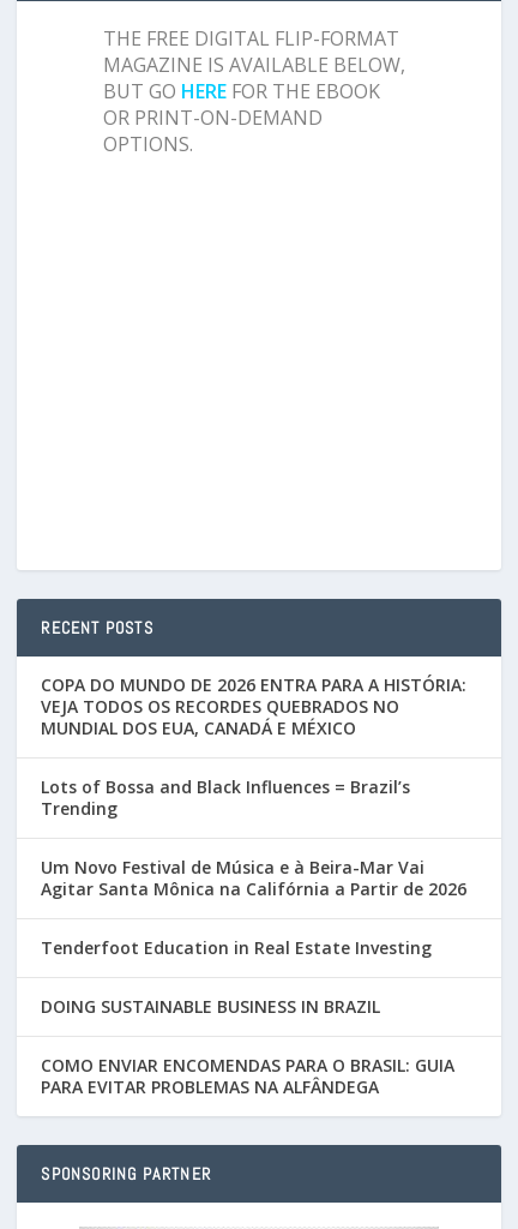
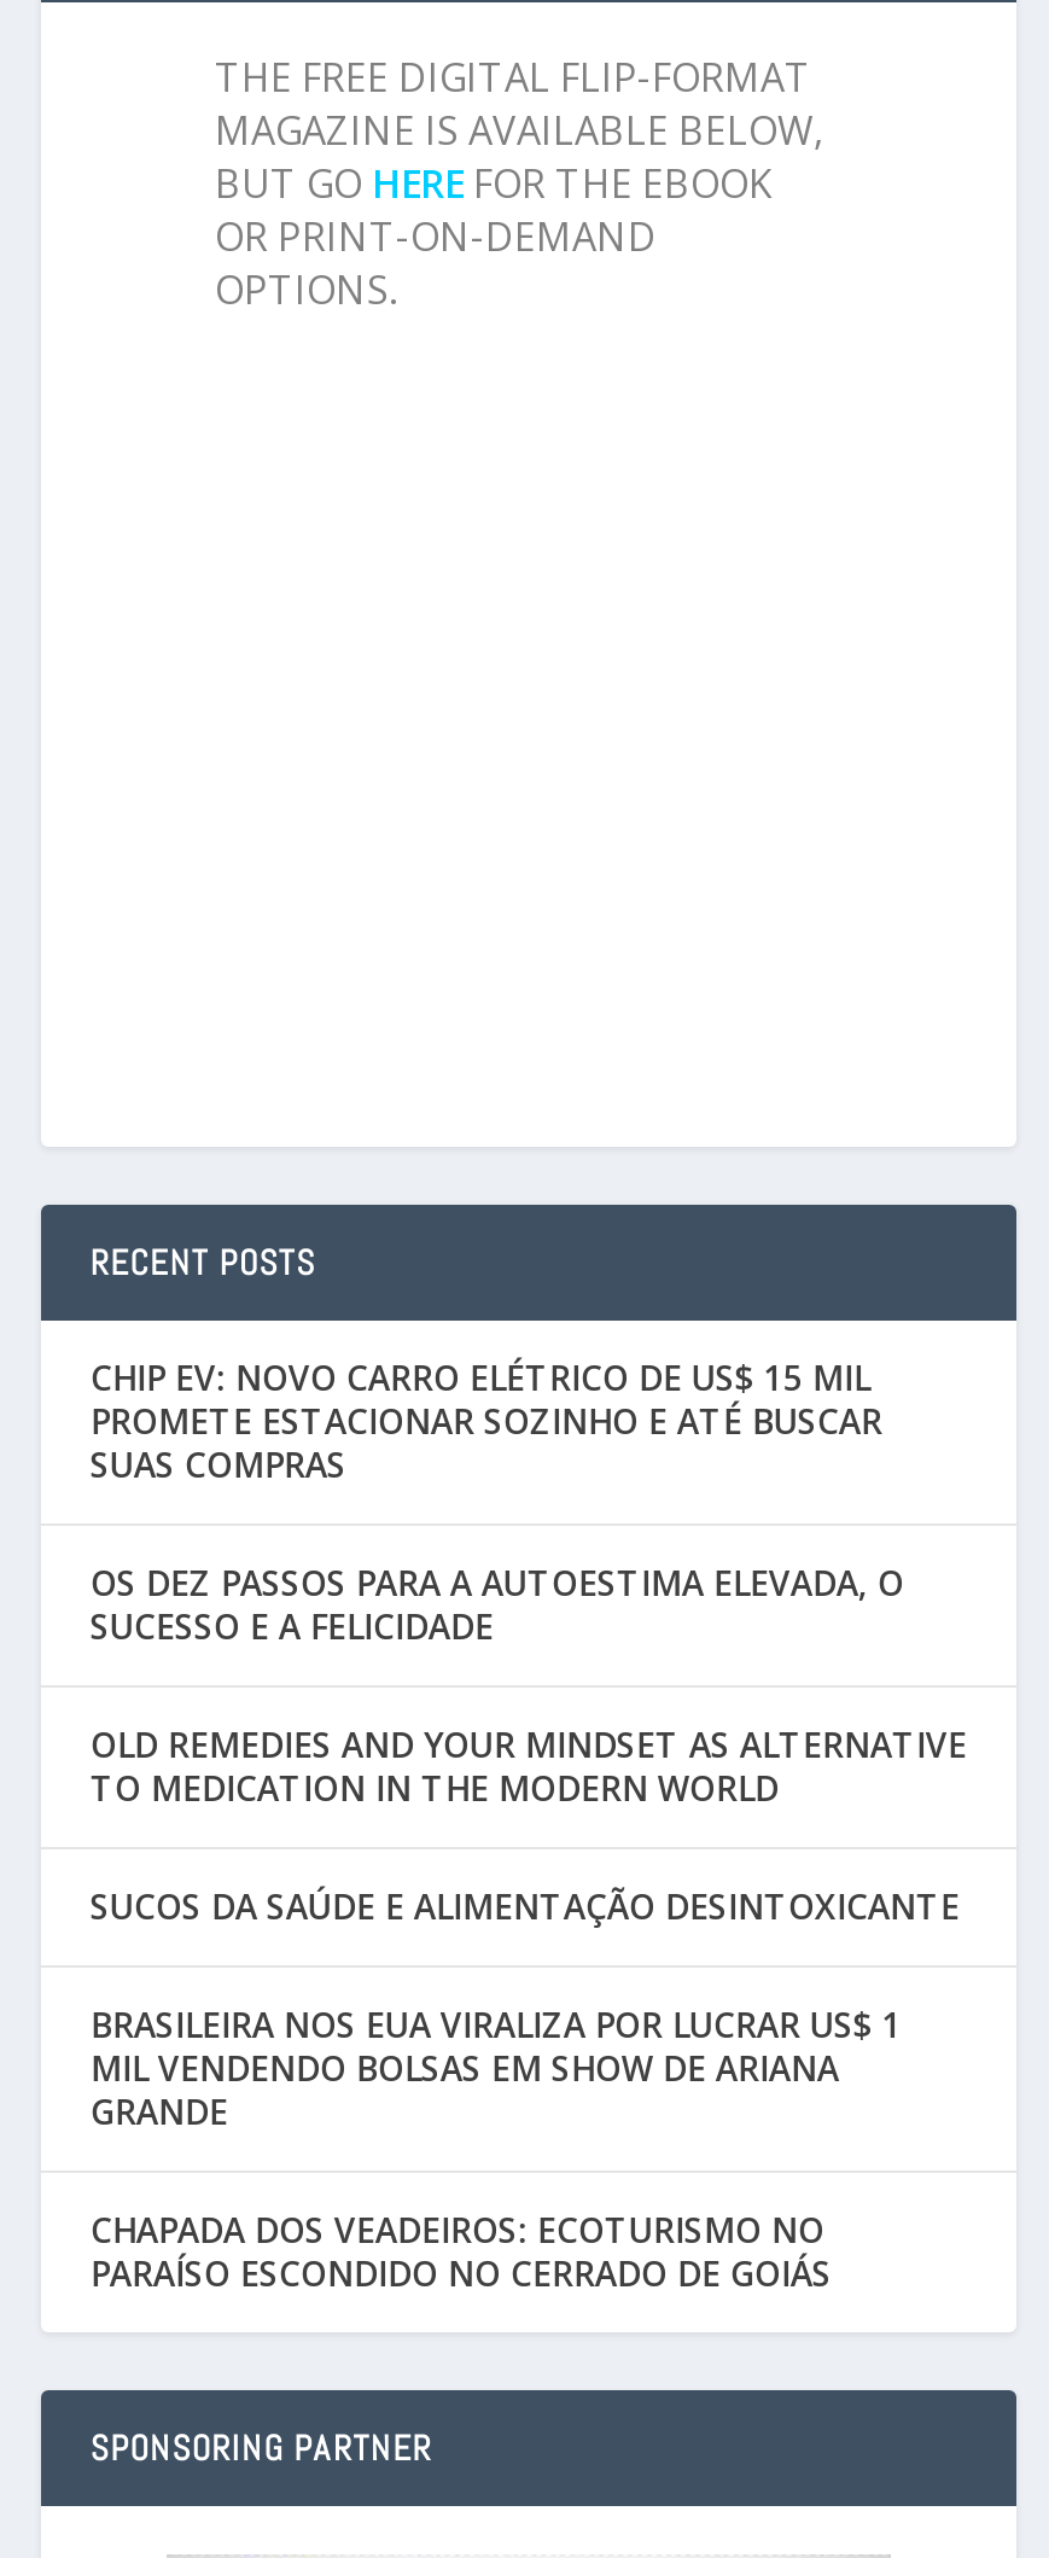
- COPA DO MUNDO DE 2026 ENTRA PARA A HISTÓRIA:
- VEJA TODOS OS RECORDES QUEBRADOS NO
- MUNDIAL DOS EUA, CANADÁ E MÉXICO
+ CHIP EV: NOVO CARRO ELÉTRICO DE US$ 15 MIL
+ PROMETE ESTACIONAR SOZINHO E ATÉ BUSCAR
+ SUAS COMPRAS

- Lots of Bossa and Black Influences = Brazil’s
- Trending
+ OS DEZ PASSOS PARA A AUTOESTIMA ELEVADA, O
+ SUCESSO E A FELICIDADE

- Um Novo Festival de Música e à Beira-Mar Vai
- Agitar Santa Mônica na Califórnia a Partir de 2026
+ OLD REMEDIES AND YOUR MINDSET AS ALTERNATIVE
+ TO MEDICATION IN THE MODERN WORLD

- Tenderfoot Education in Real Estate Investing
+ SUCOS DA SAÚDE E ALIMENTAÇÃO DESINTOXICANTE

- DOING SUSTAINABLE BUSINESS IN BRAZIL
+ BRASILEIRA NOS EUA VIRALIZA POR LUCRAR US$ 1
+ MIL VENDENDO BOLSAS EM SHOW DE ARIANA
+ GRANDE

- COMO ENVIAR ENCOMENDAS PARA O BRASIL: GUIA
- PARA EVITAR PROBLEMAS NA ALFÂNDEGA
+ CHAPADA DOS VEADEIROS: ECOTURISMO NO
+ PARAÍSO ESCONDIDO NO CERRADO DE GOIÁS
